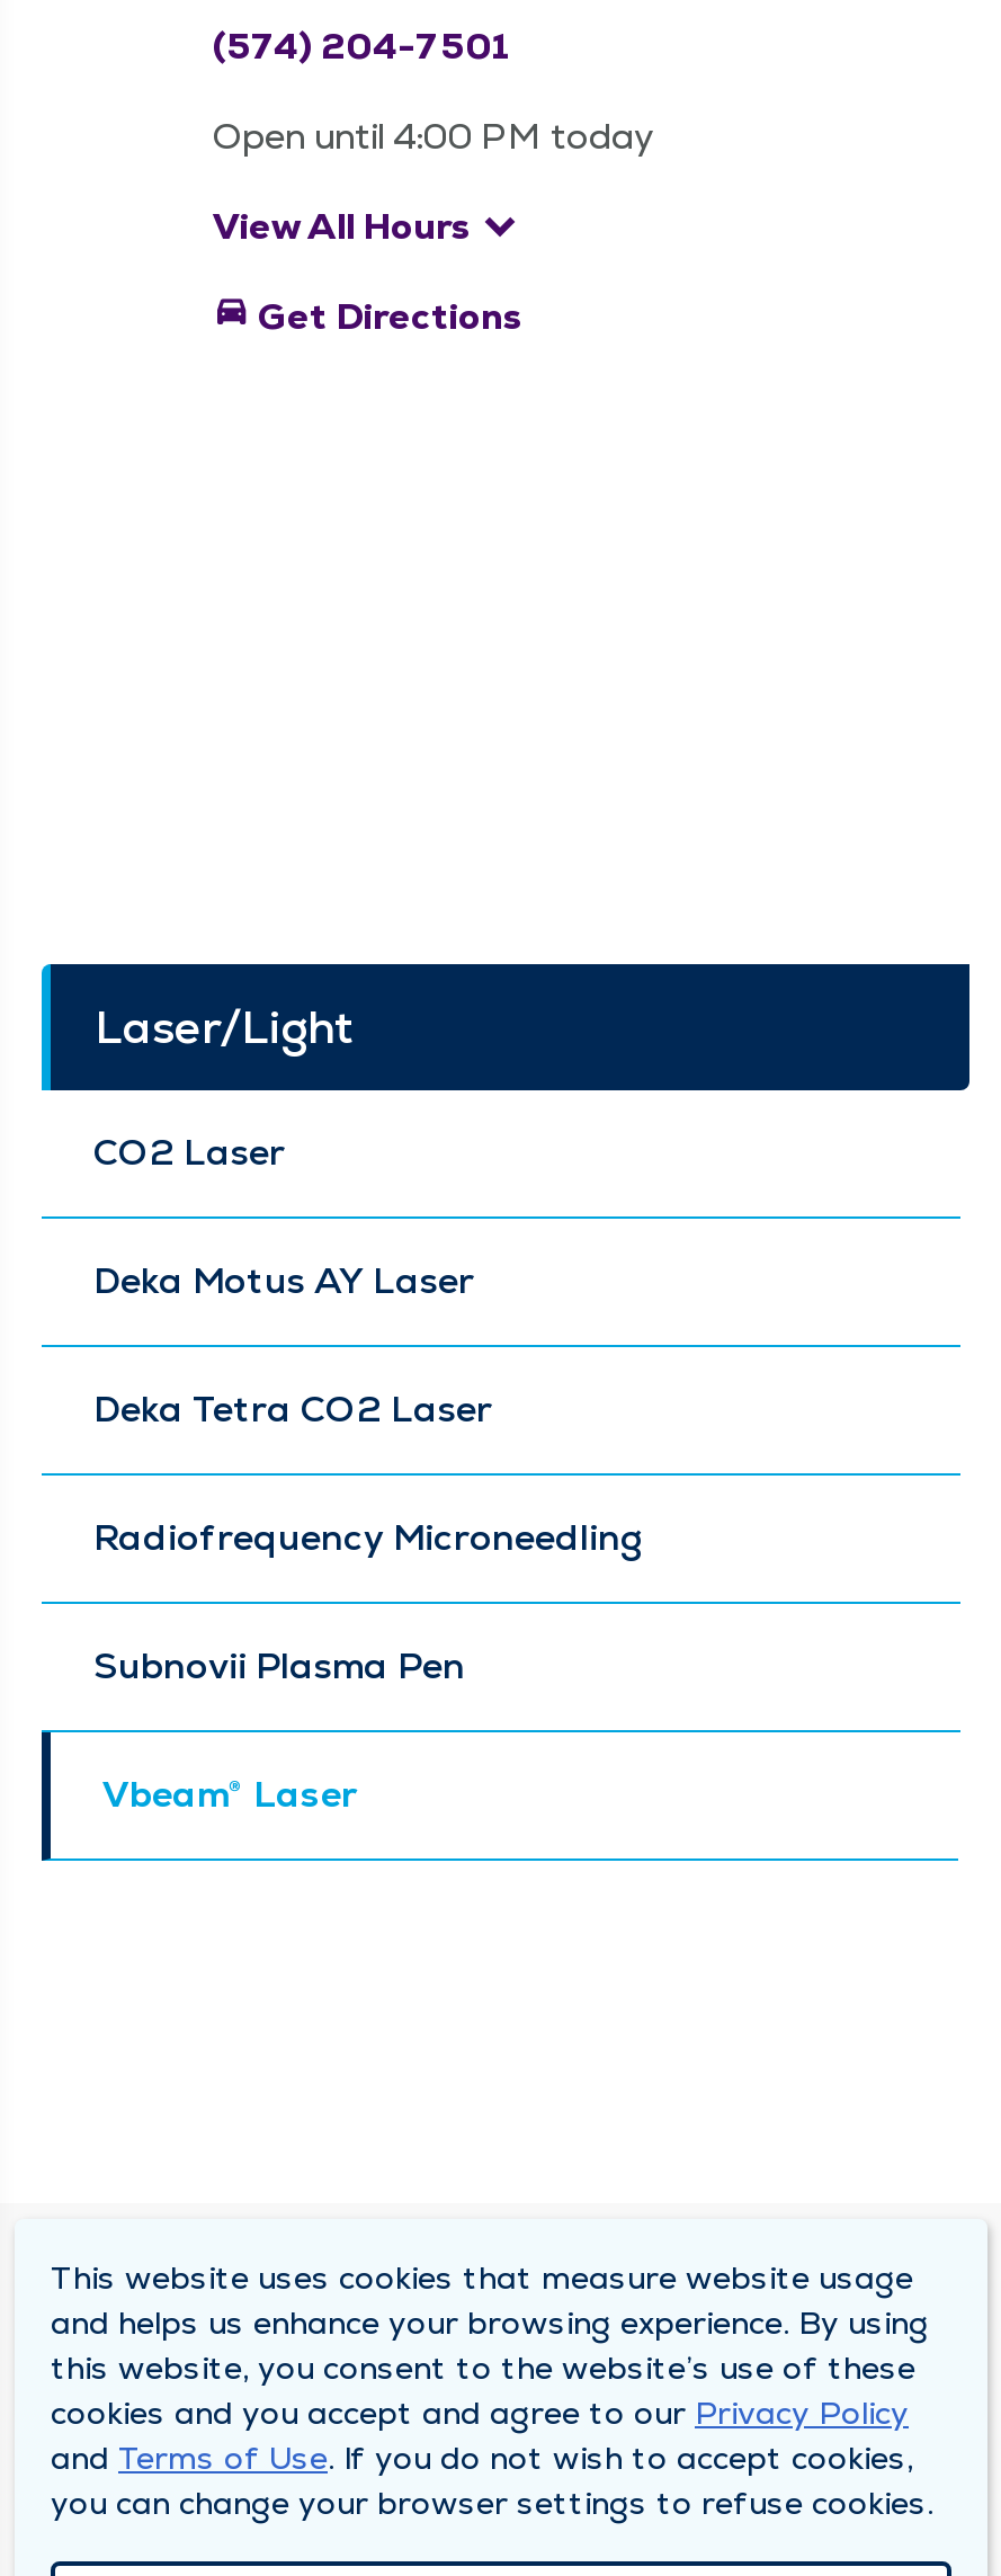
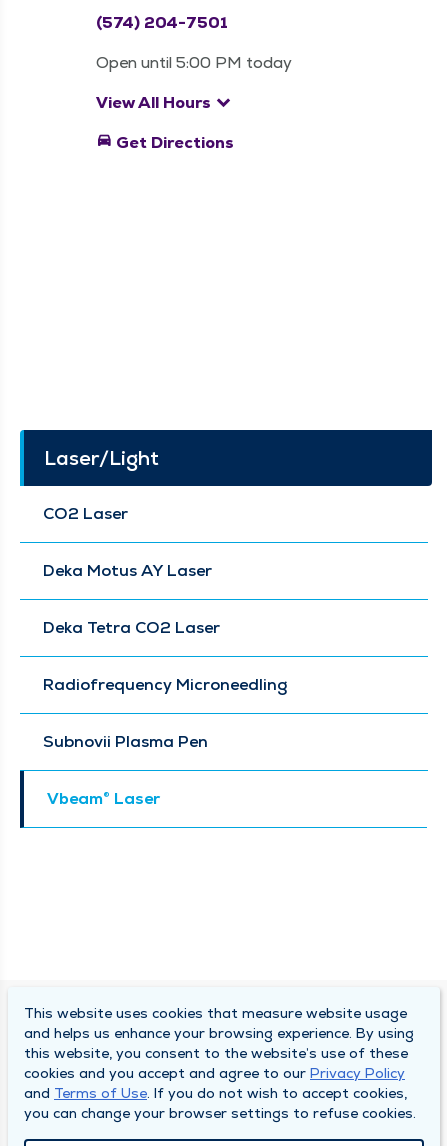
- Open until 4:00 PM today
+ Open until 5:00 PM today
